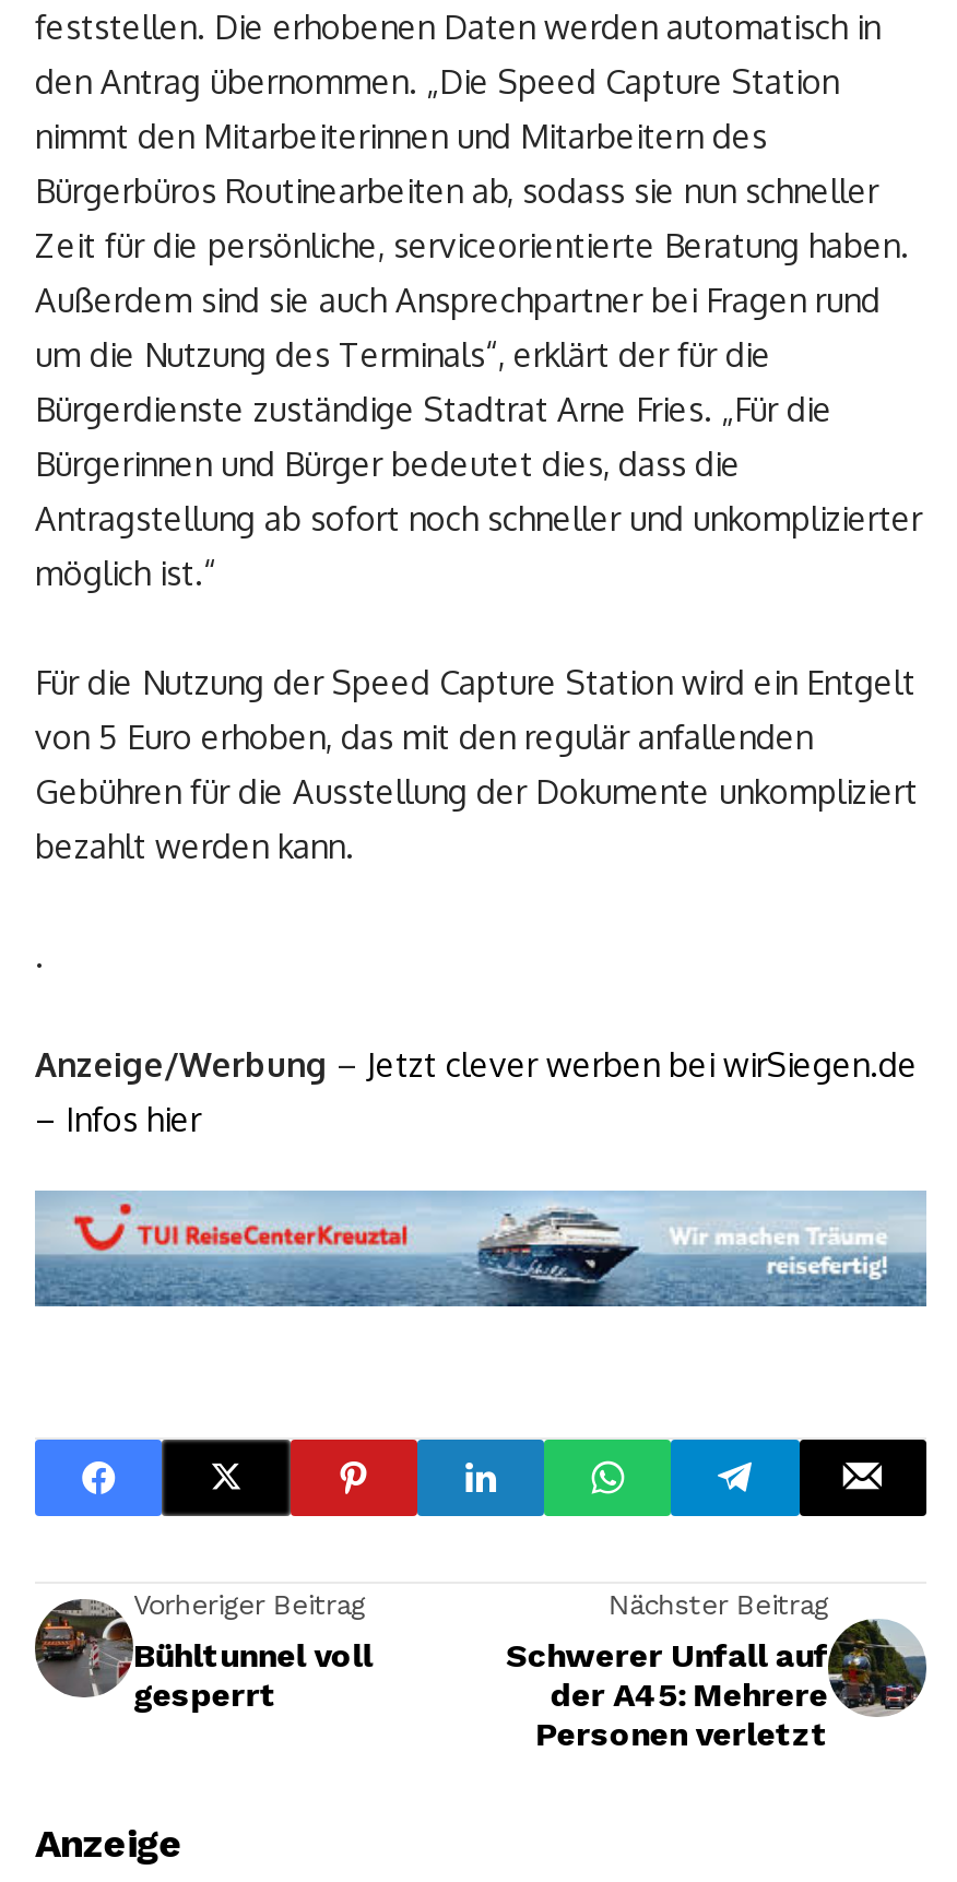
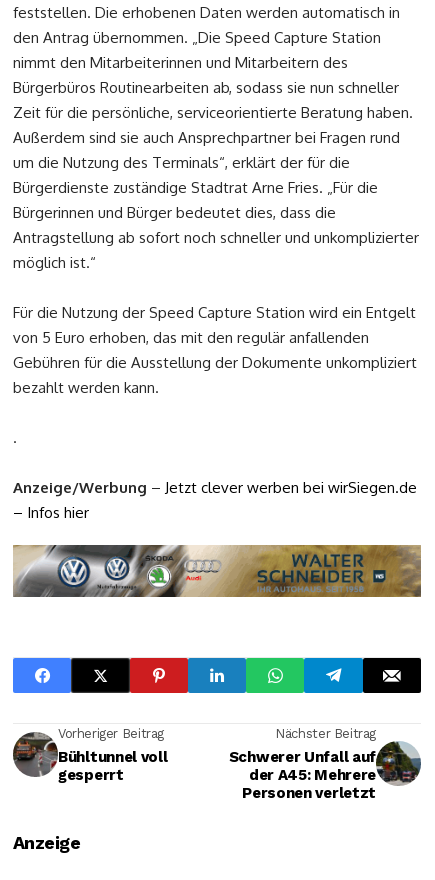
- [image]
+ [image]
